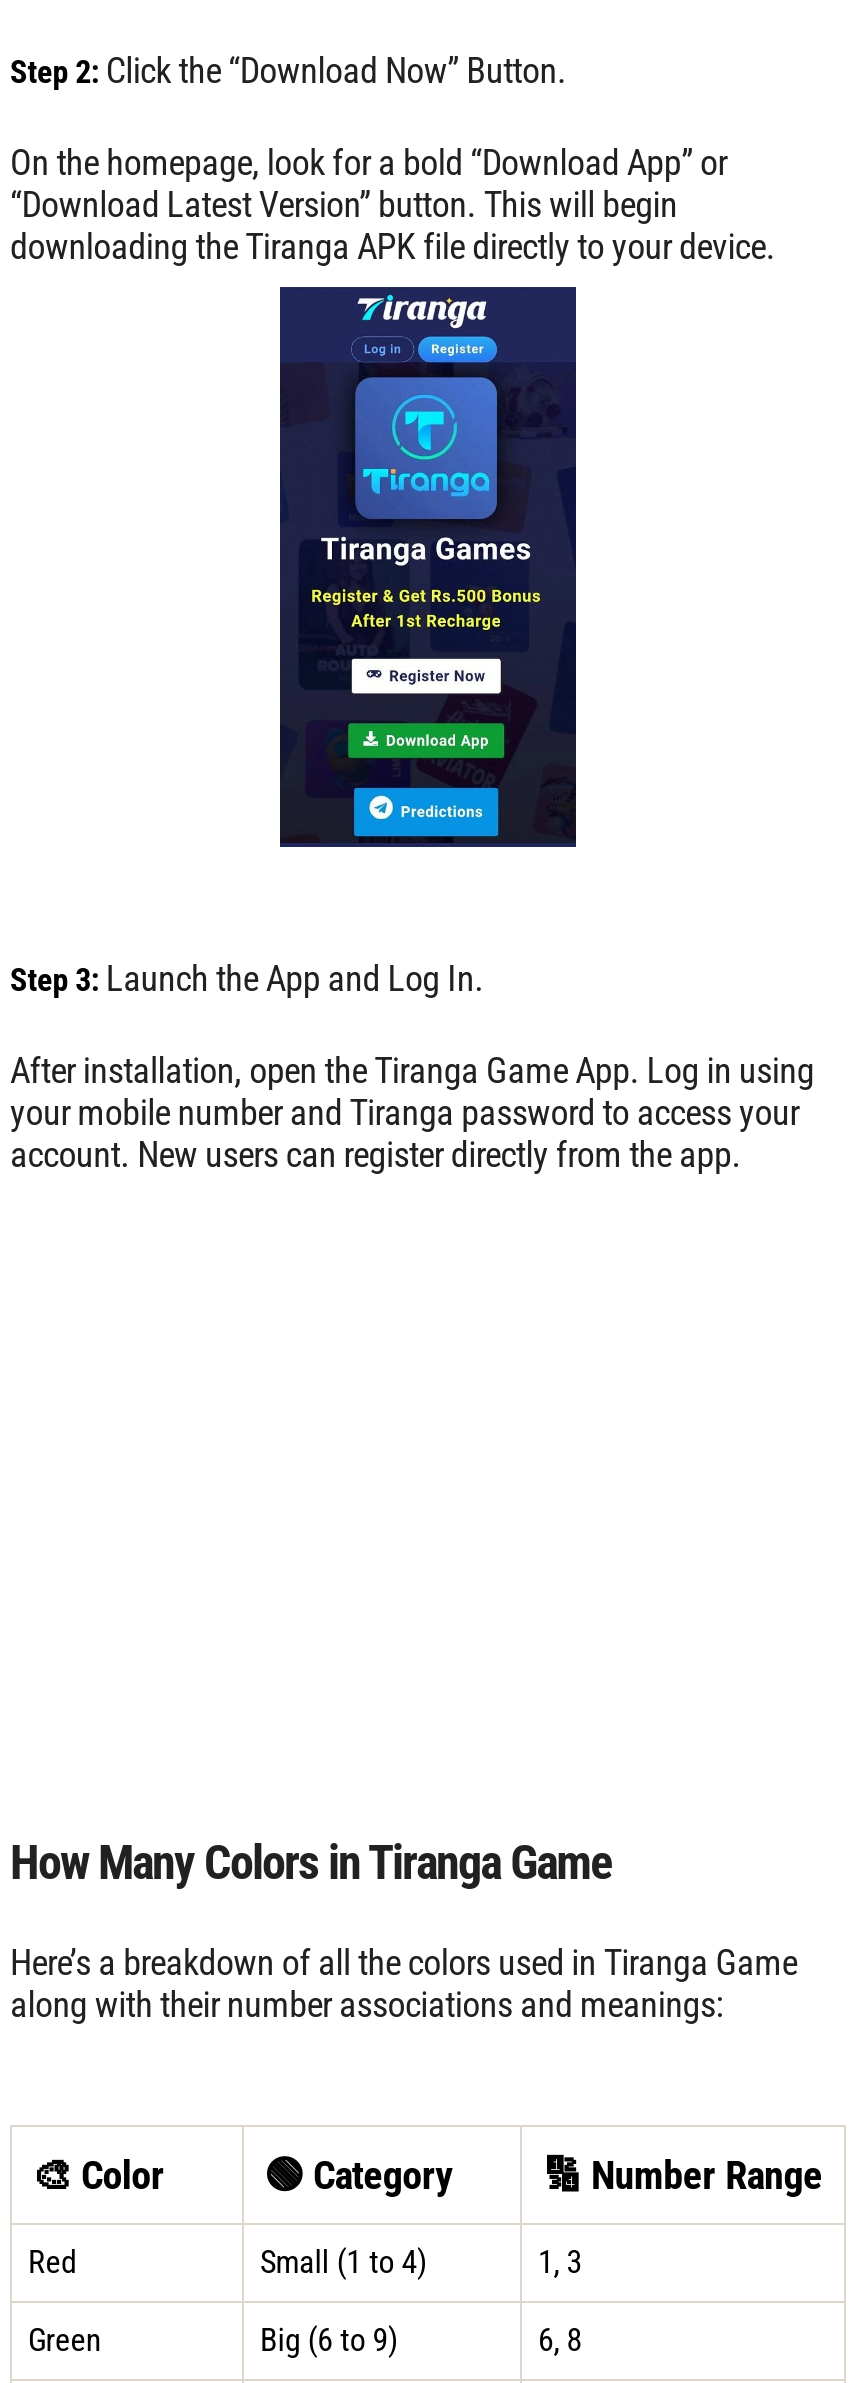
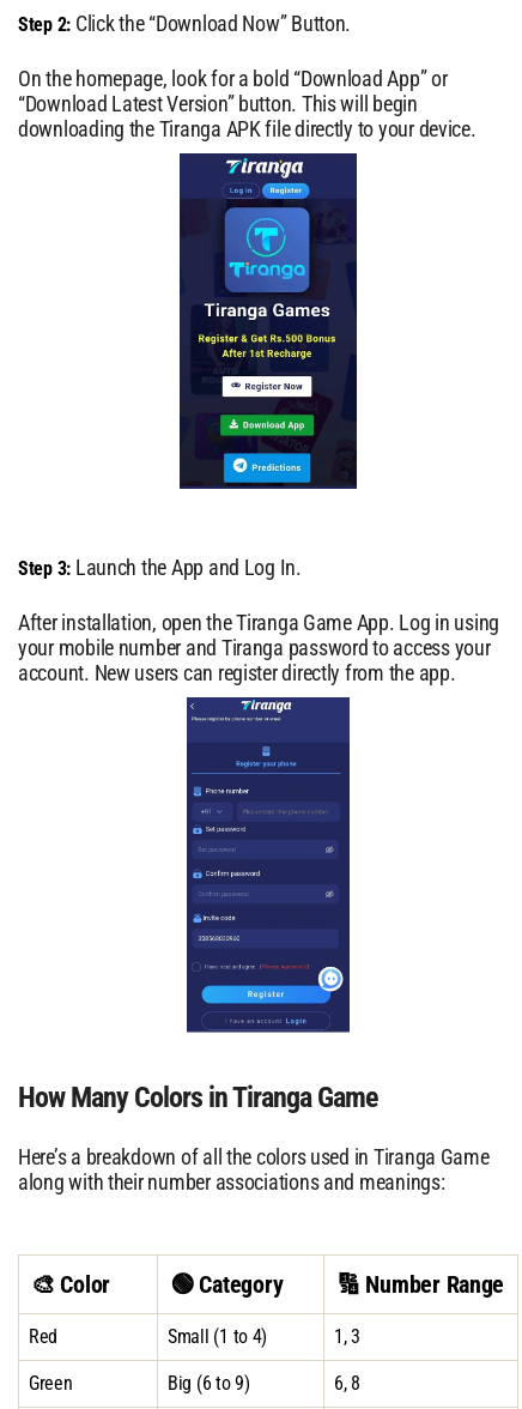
+ [image]
